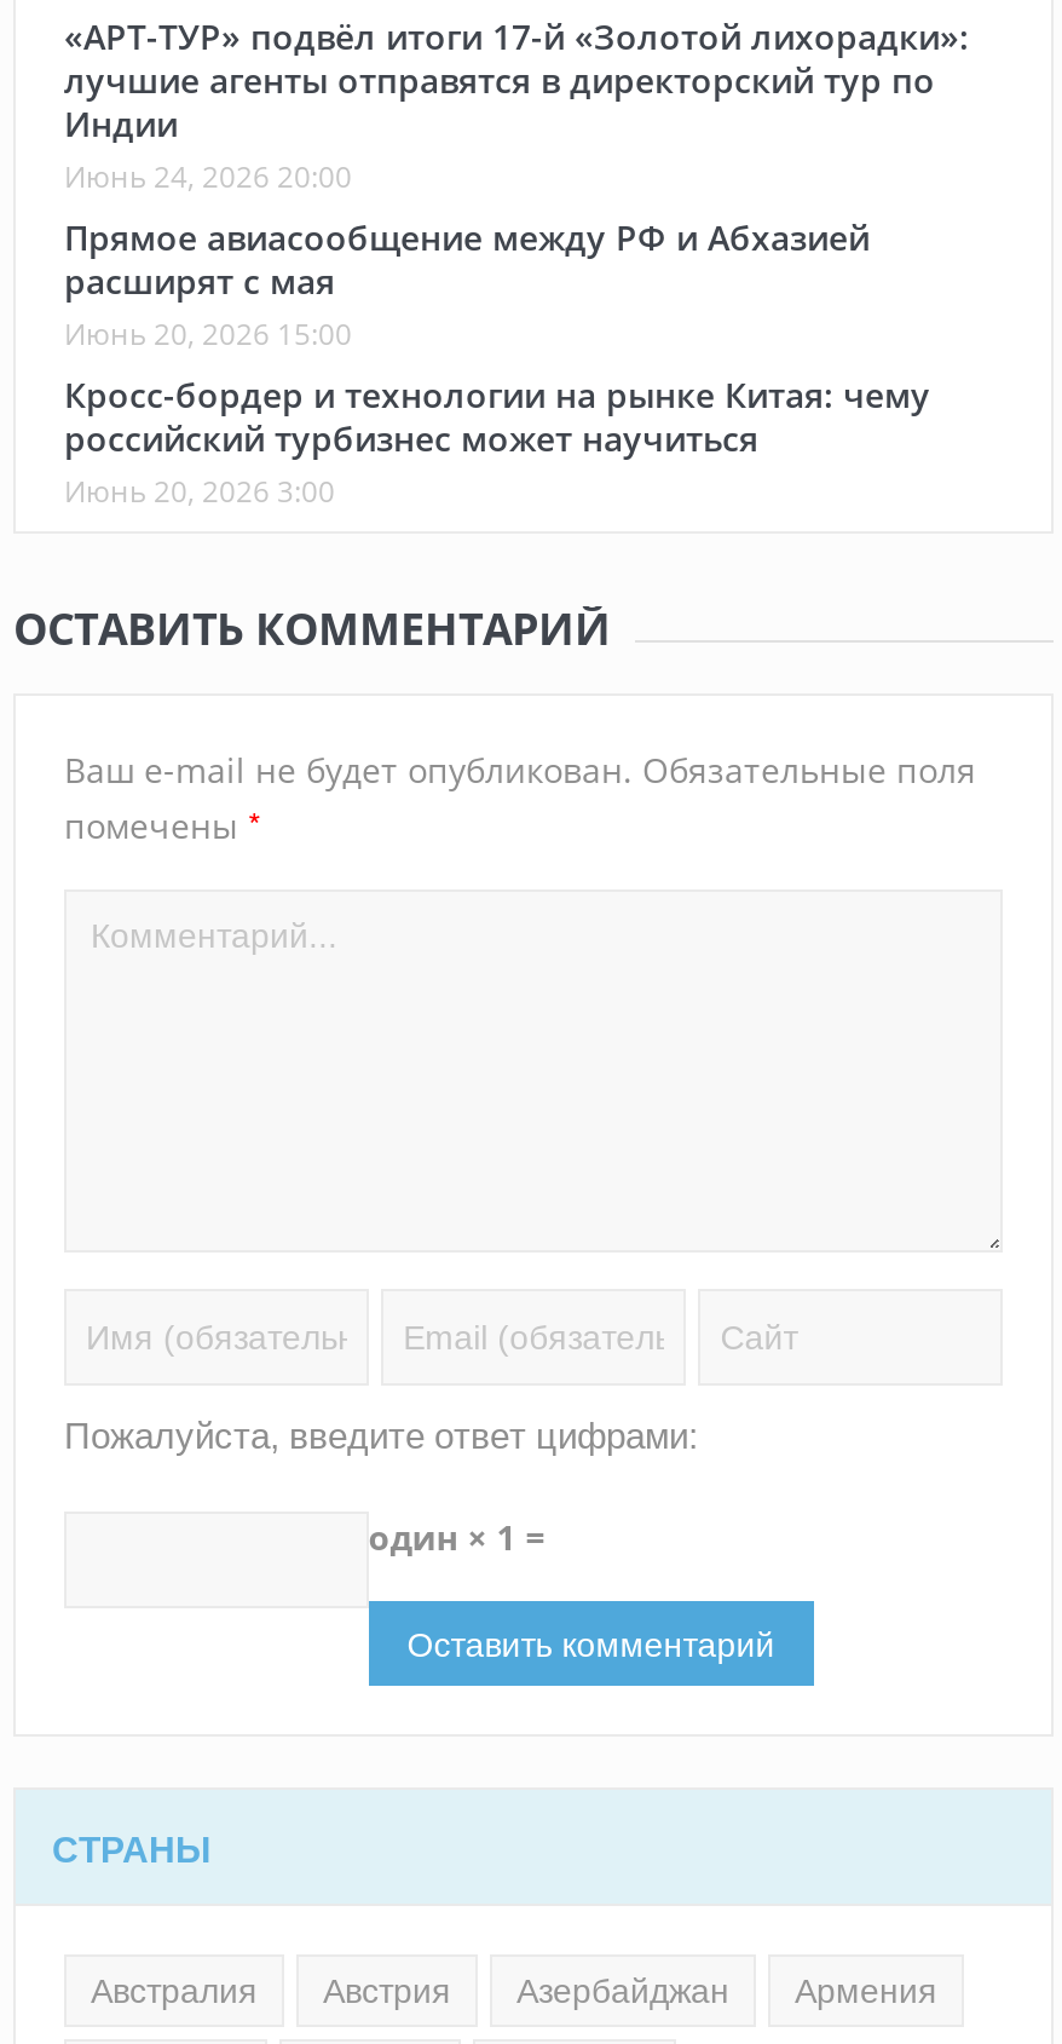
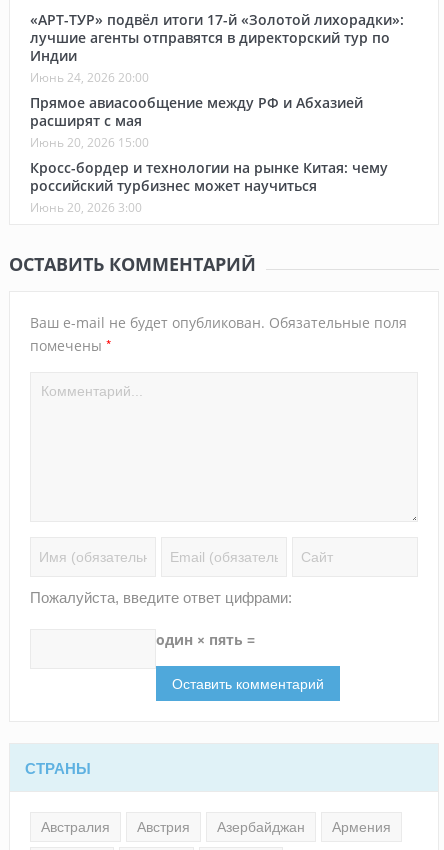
- один × 1 =
+ один × пять =
